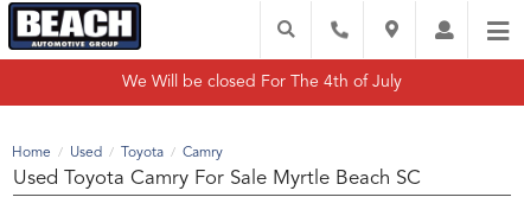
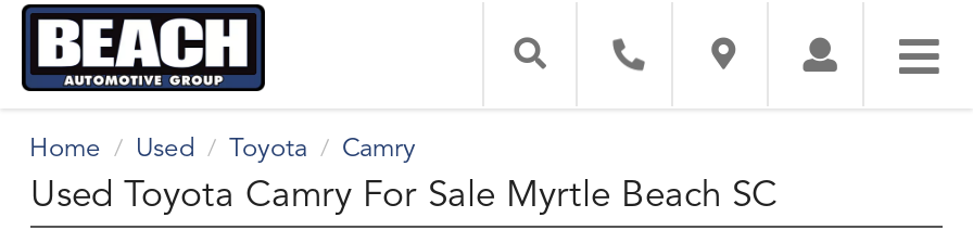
- We Will be closed For The 4th of July
